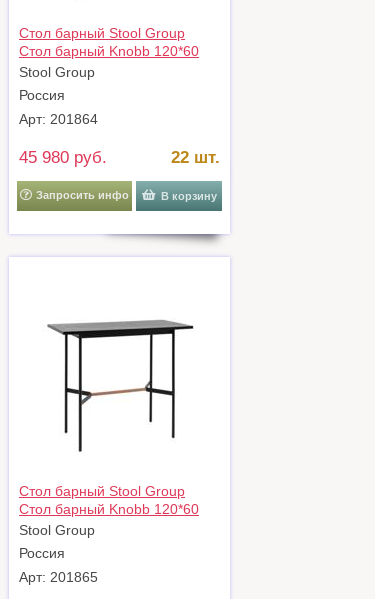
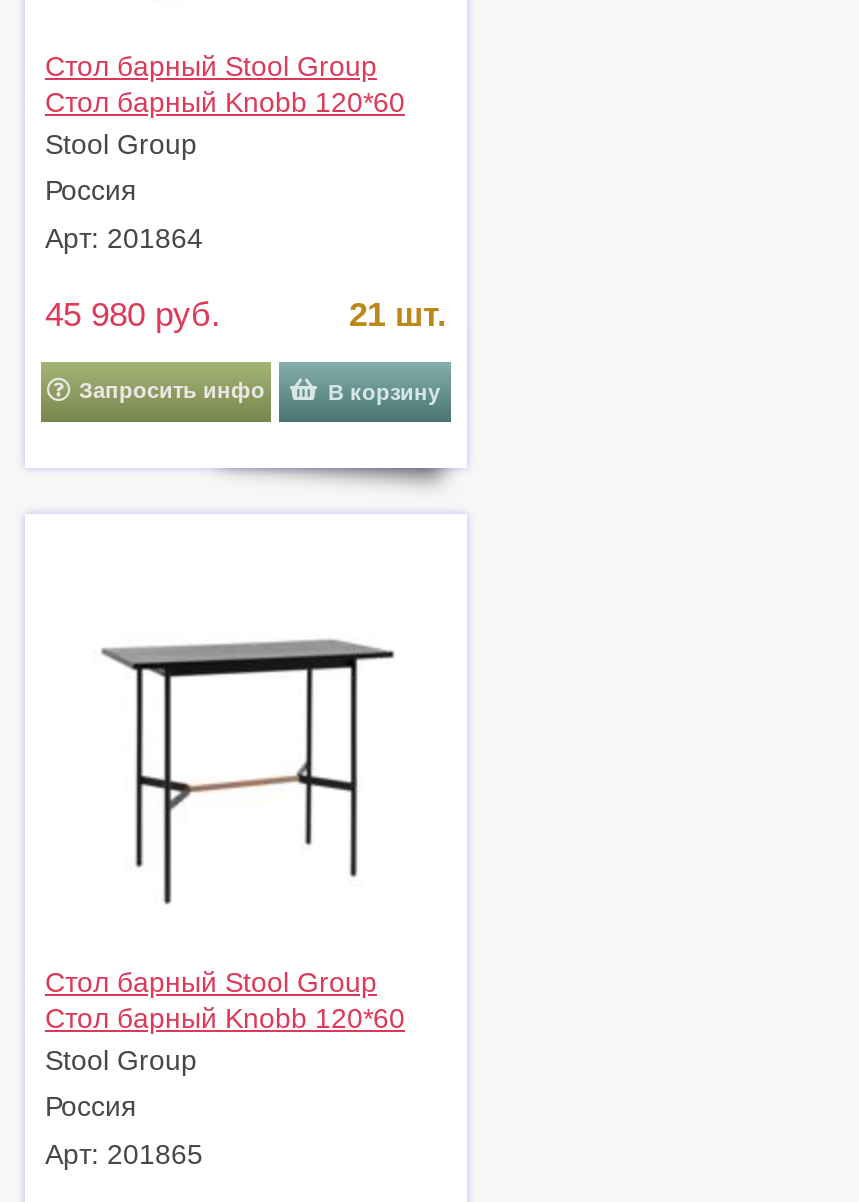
- 22 шт.
+ 21 шт.
